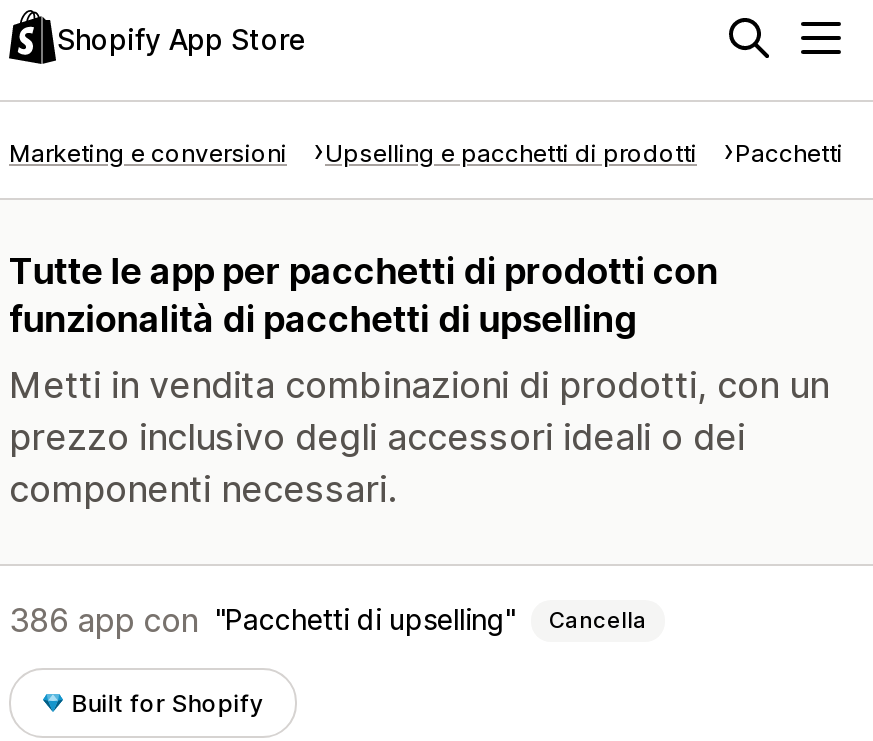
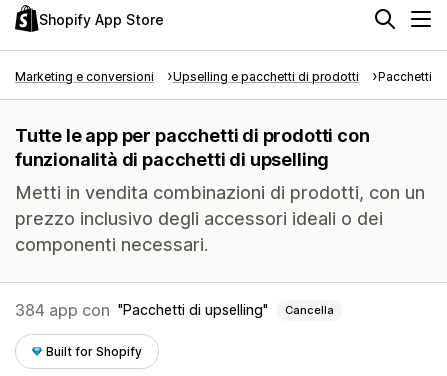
- 386 app con Pacchetti di upselling Cancella
+ 384 app con Pacchetti di upselling Cancella
